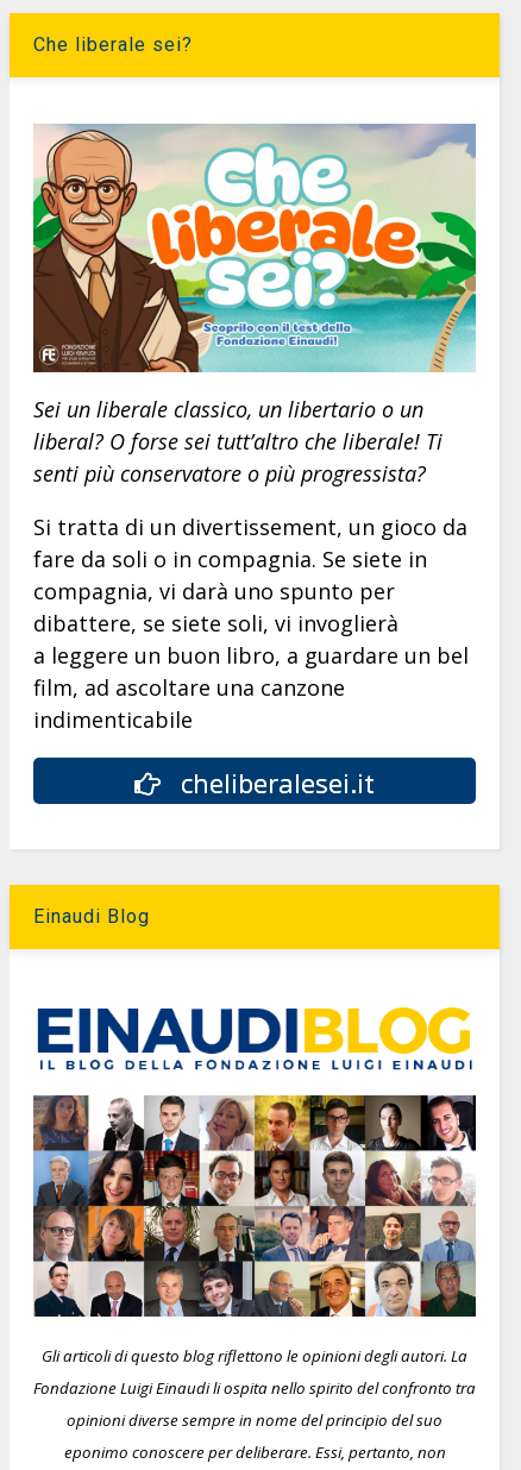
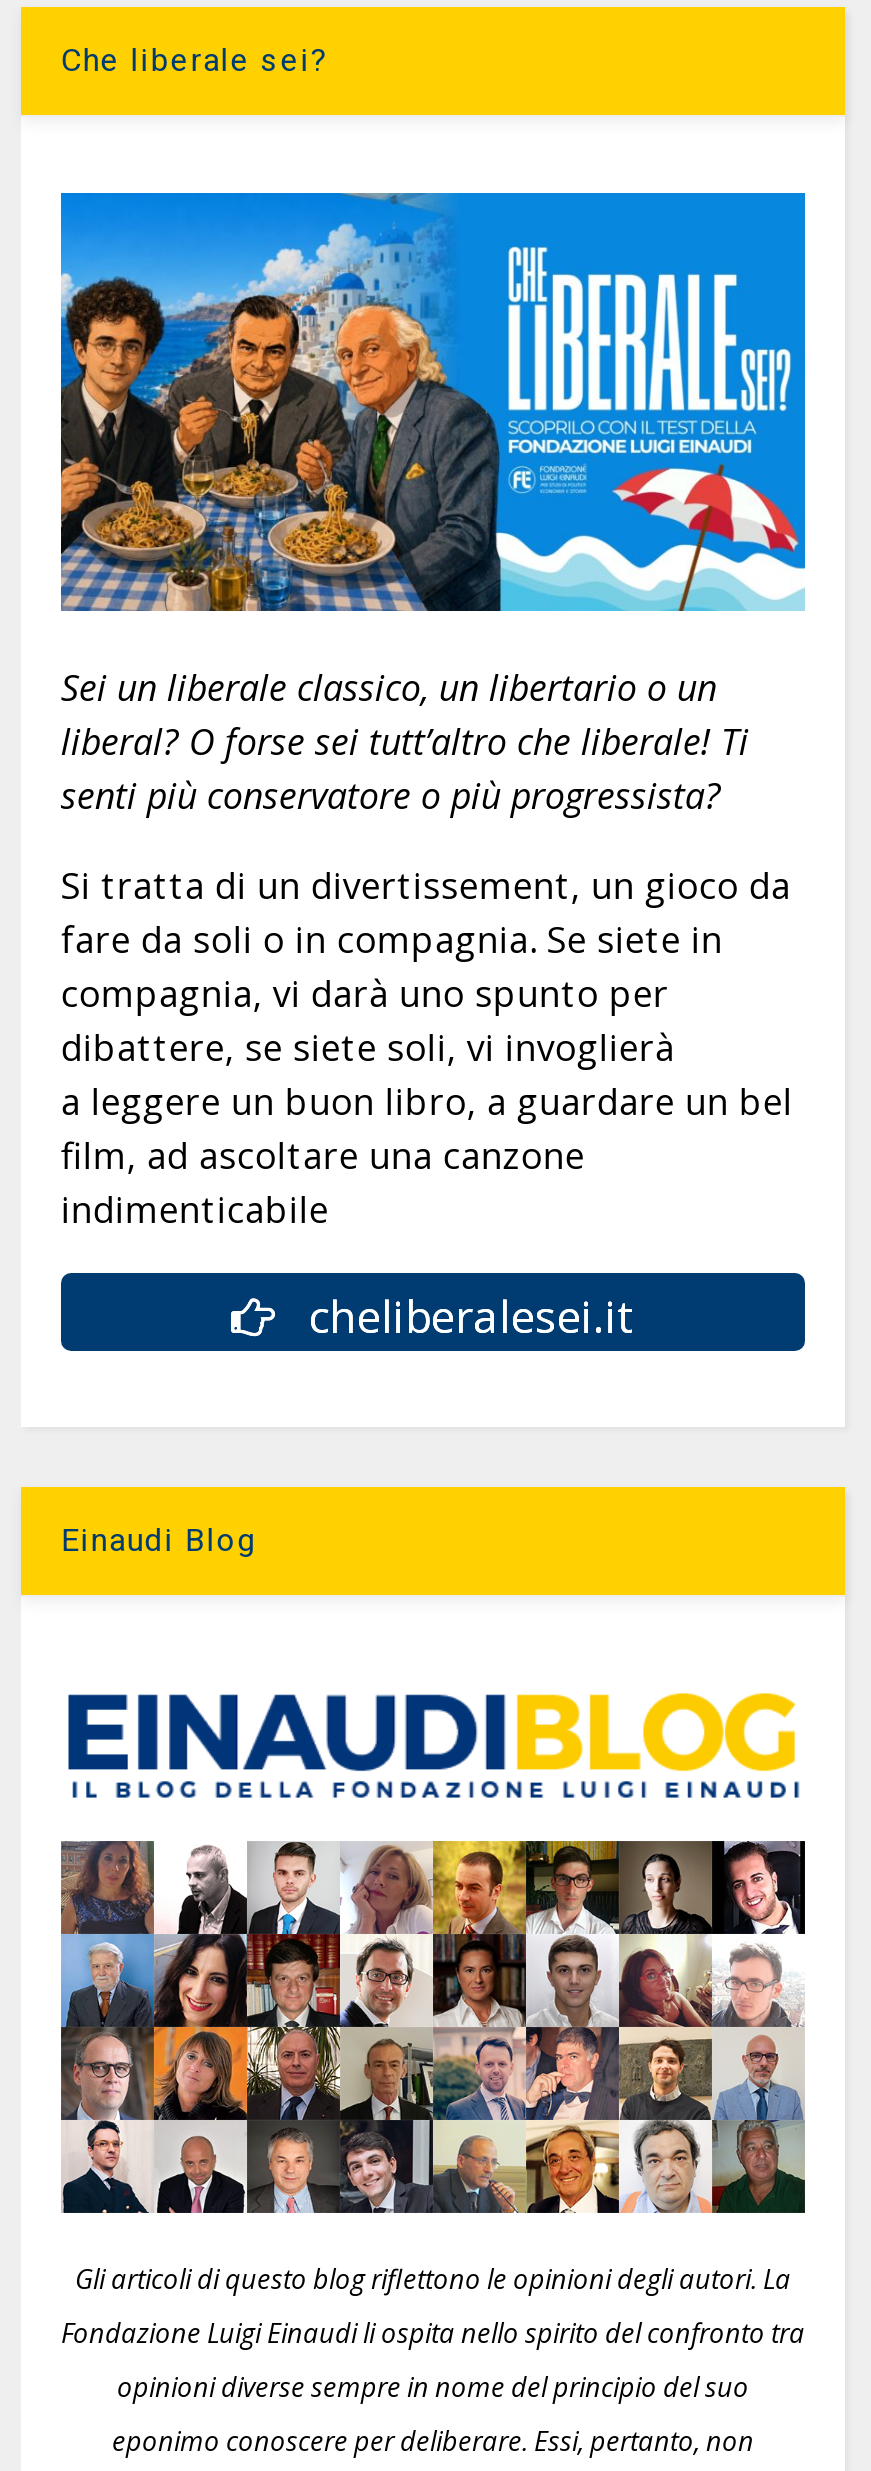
- [image]
+ [image]
